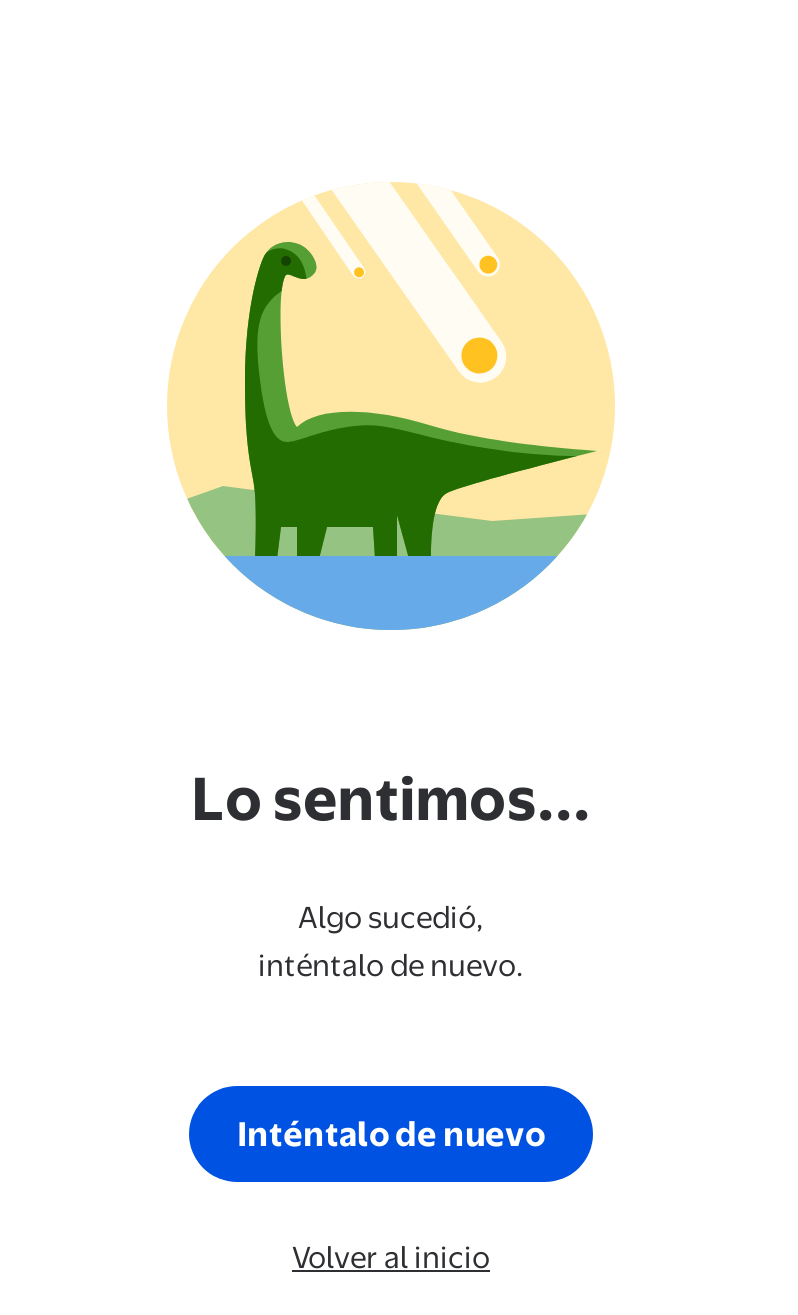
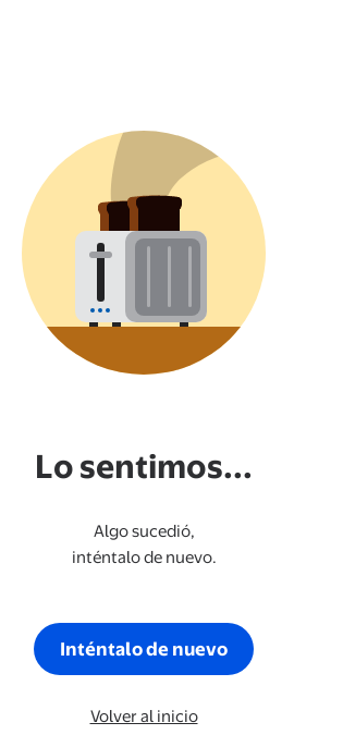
- [image]
+ [image]
